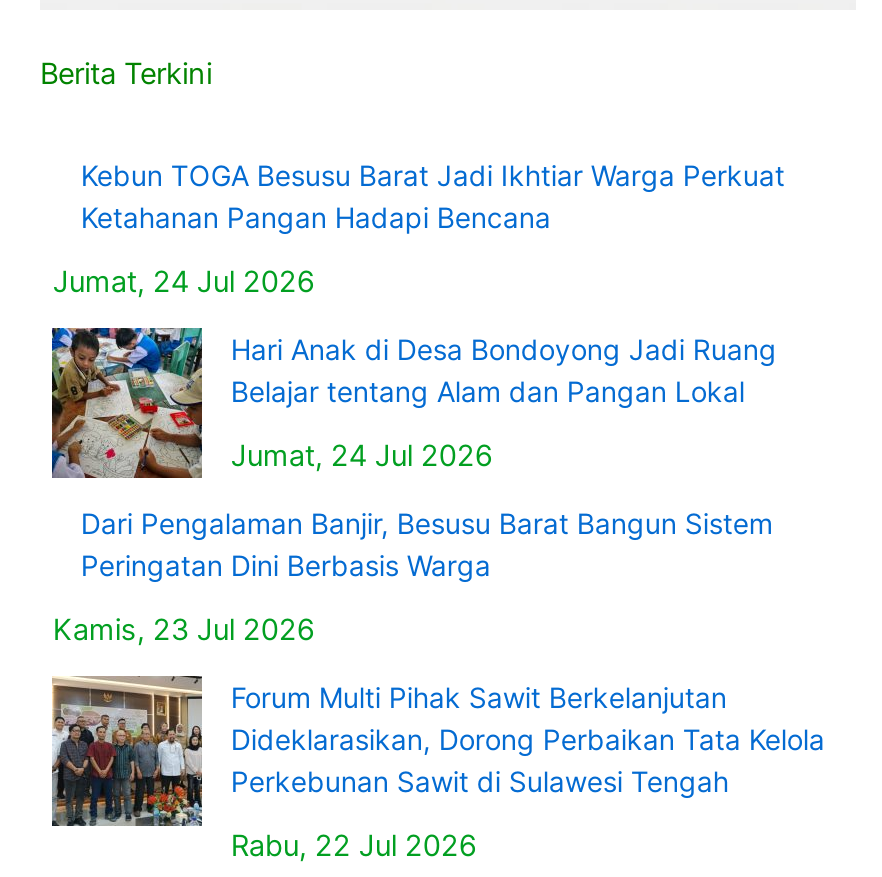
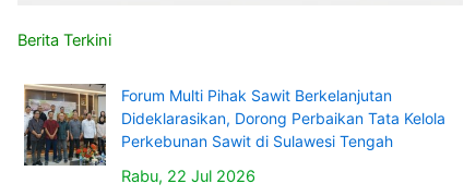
- [image]
- Kebun TOGA Besusu Barat Jadi Ikhtiar Warga Perkuat
- Ketahanan Pangan Hadapi Bencana
- Jumat, 24 Jul 2026
- Hari Anak di Desa Bondoyong Jadi Ruang
- Belajar tentang Alam dan Pangan Lokal
- Jumat, 24 Jul 2026
- Dari Pengalaman Banjir, Besusu Barat Bangun Sistem
- Peringatan Dini Berbasis Warga
- Kamis, 23 Jul 2026
